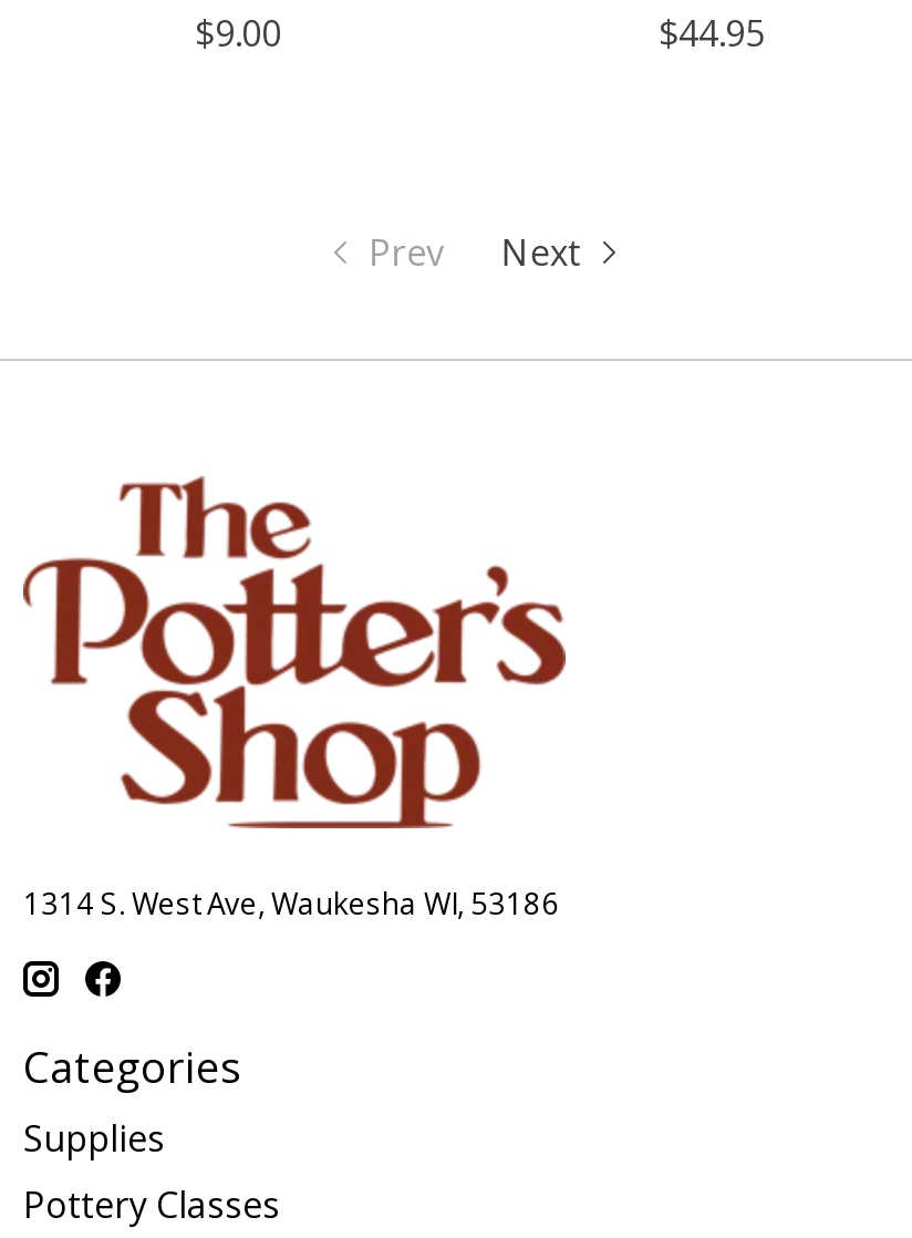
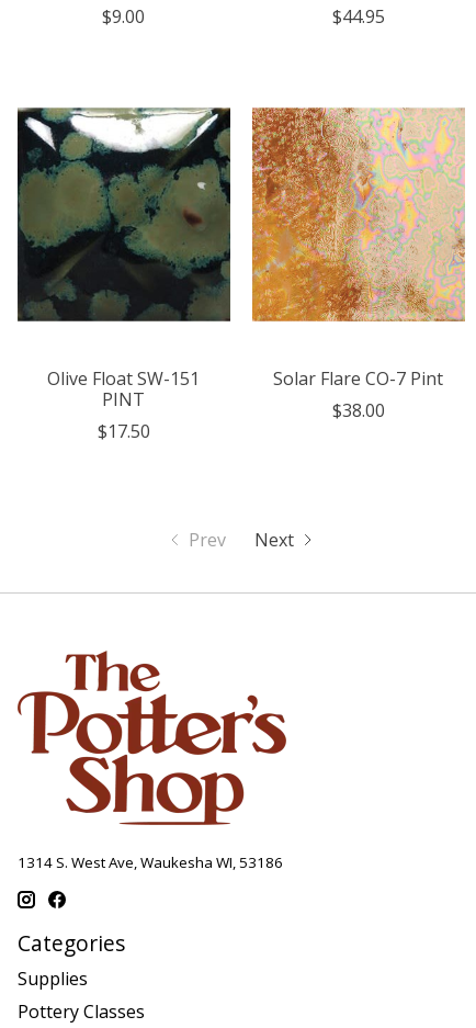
+ [image]

+ Olive Float SW-151
+ PINT
+ $17.50

+ [image]

+ Solar Flare CO-7 Pint
+ $38.00
